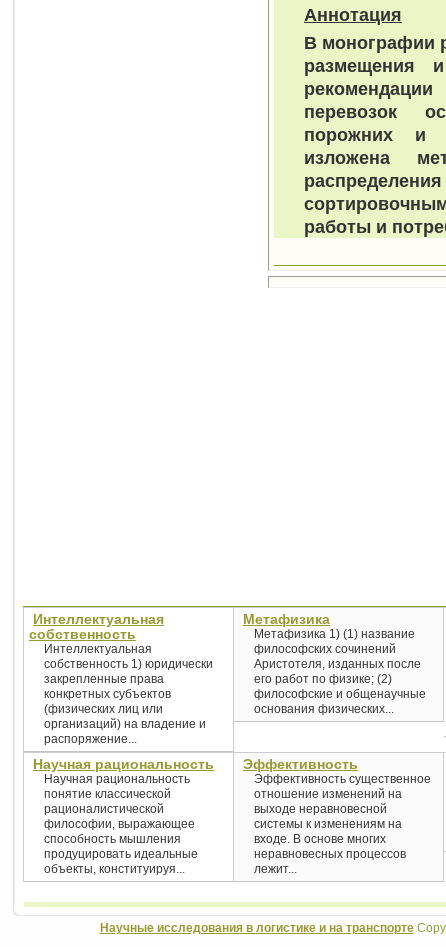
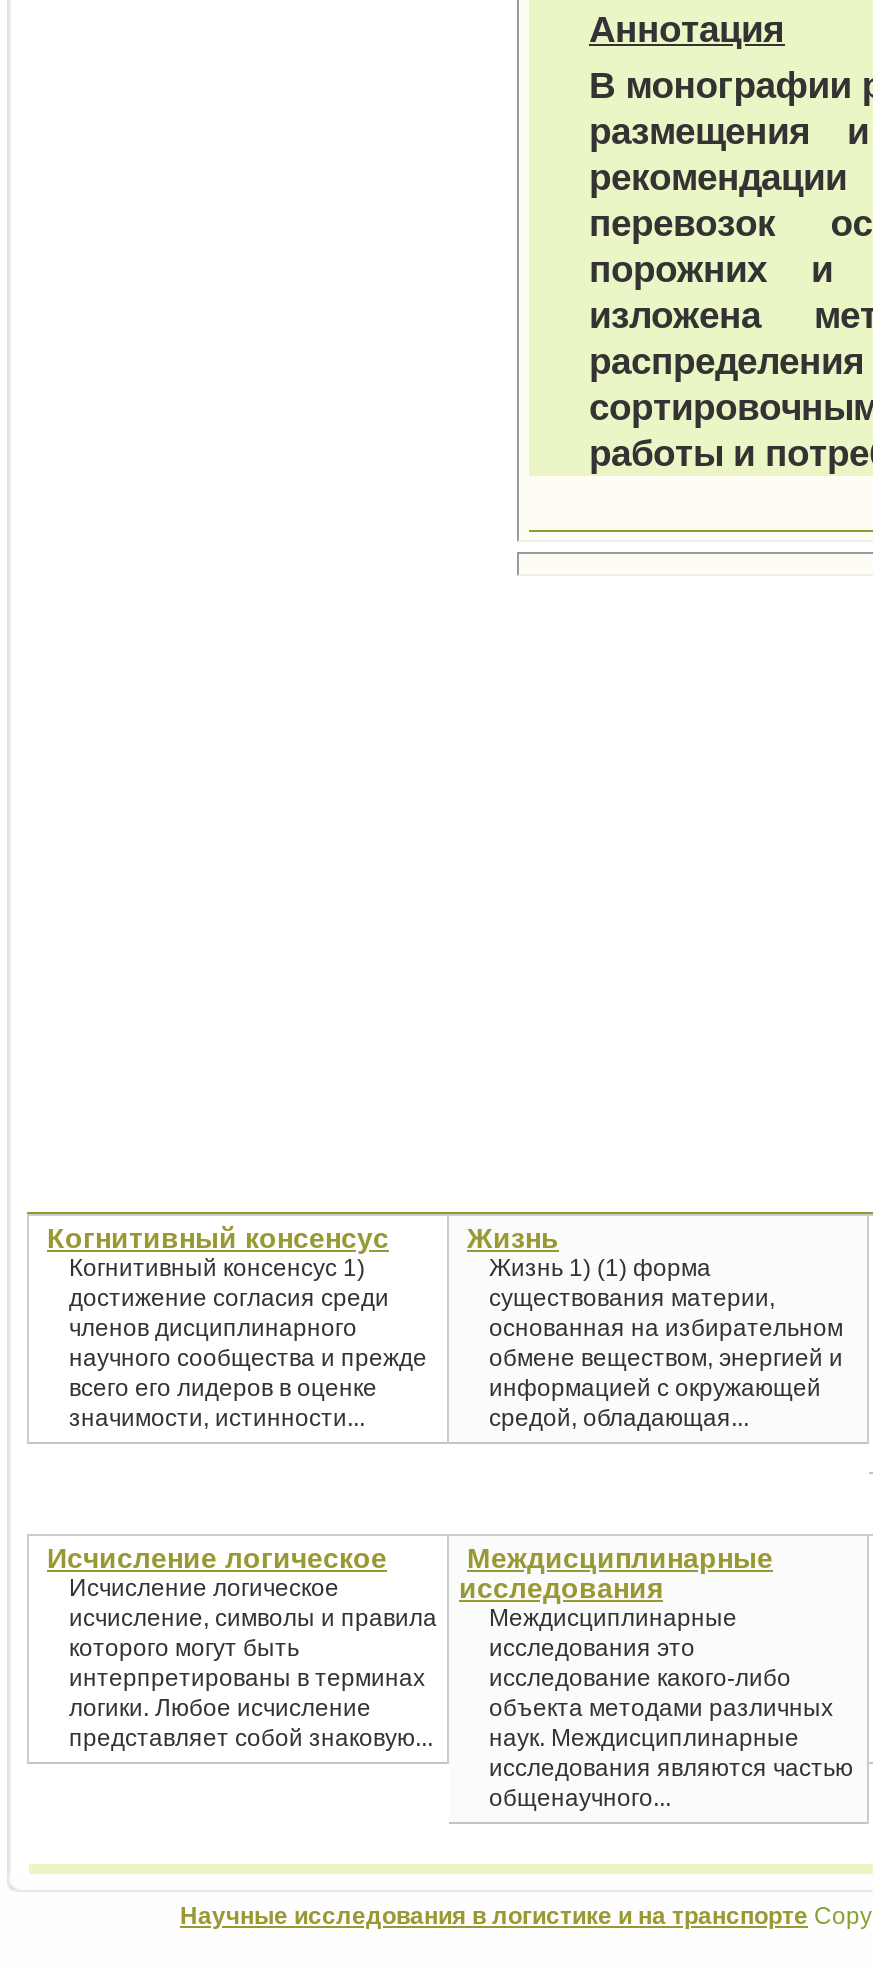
- Интеллектуальная
- собственность
- Интеллектуальная
- собственность 1) юридически
- закрепленные права
- конкретных субъектов
- (физических лиц или
- организаций) на владение и
- распоряжение...
+ Когнитивный консенсус
+ Когнитивный консенсус 1)
+ достижение согласия среди
+ членов дисциплинарного
+ научного сообщества и прежде
+ всего его лидеров в оценке
+ значимости, истинности...

- Метафизика
- Метафизика 1) (1) название
- философских сочинений
- Аристотеля, изданных после
- его работ по физике; (2)
- философские и общенаучные
- основания физических...
+ Жизнь
+ Жизнь 1) (1) форма
+ существования материи,
+ основанная на избирательном
+ обмене веществом, энергией и
+ информацией с окружающей
+ средой, обладающая...

- Научная рациональность
- Научная рациональность
- понятие классической
- рационалистической
- философии, выражающее
- способность мышления
- продуцировать идеальные
- объекты, конституируя...
+ Исчисление логическое
+ Исчисление логическое
+ исчисление, символы и правила
+ которого могут быть
+ интерпретированы в терминах
+ логики. Любое исчисление
+ представляет собой знаковую...

- Эффективность
- Эффективность существенное
- отношение изменений на
- выходе неравновесной
- системы к изменениям на
- входе. В основе многих
- неравновесных процессов
- лежит...
+ Междисциплинарные
+ исследования
+ Междисциплинарные
+ исследования это
+ исследование какого-либо
+ объекта методами различных
+ наук. Междисциплинарные
+ исследования являются частью
+ общенаучного...
